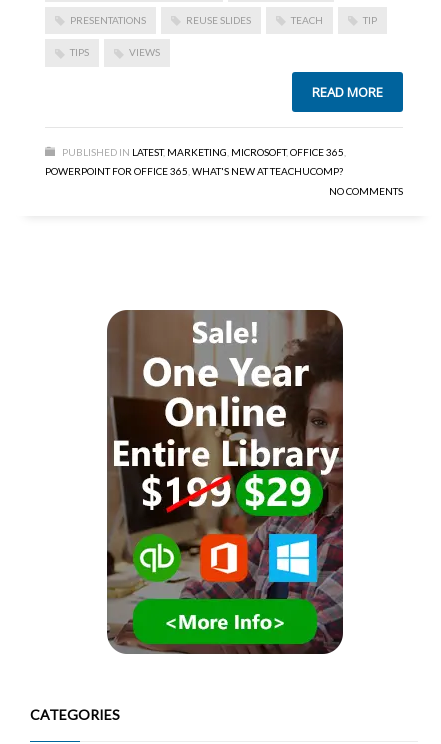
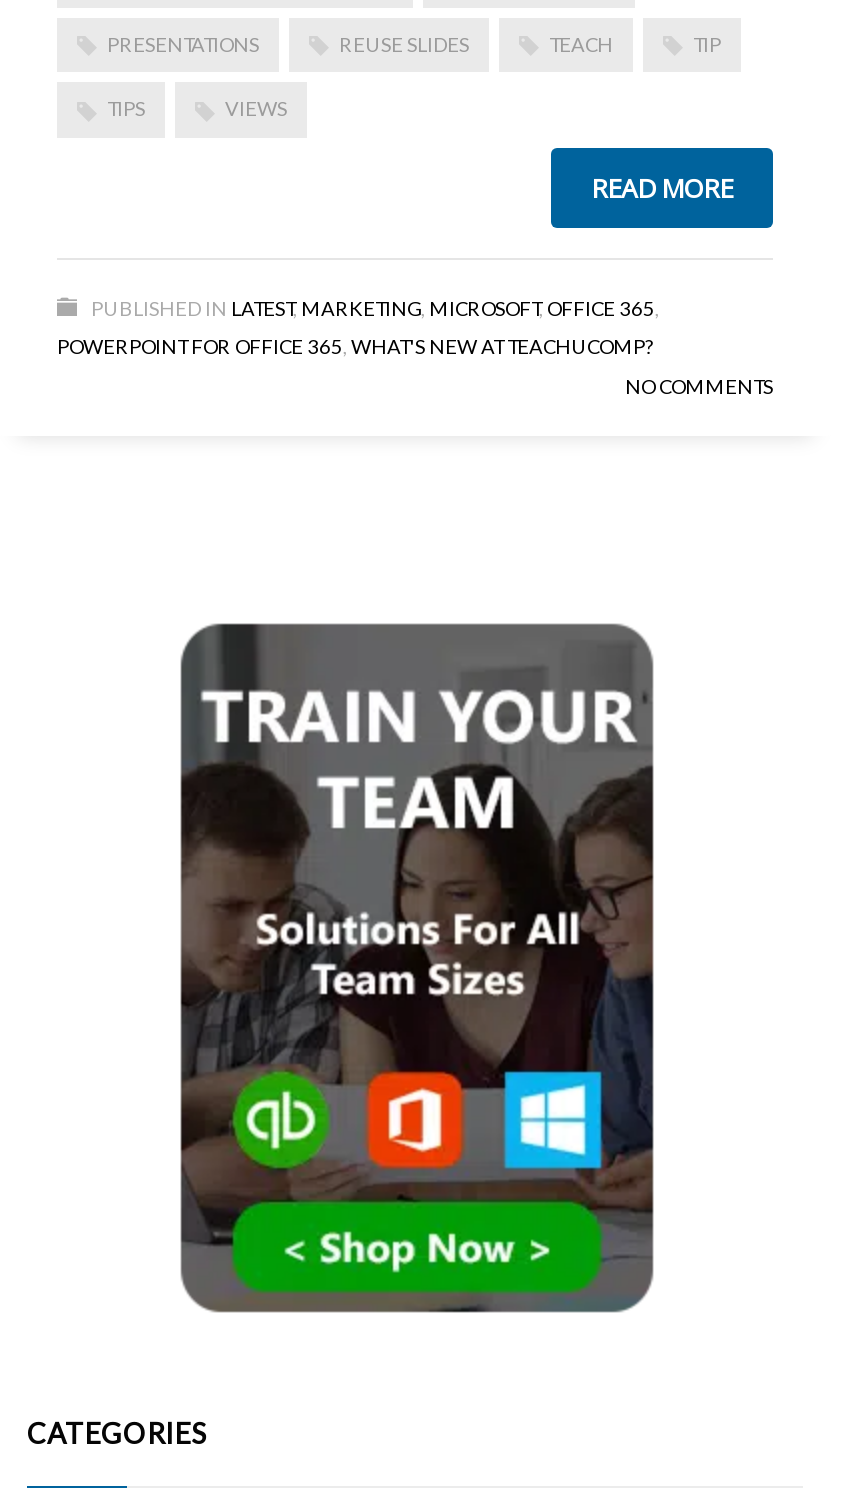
- [image]
+ [image]
